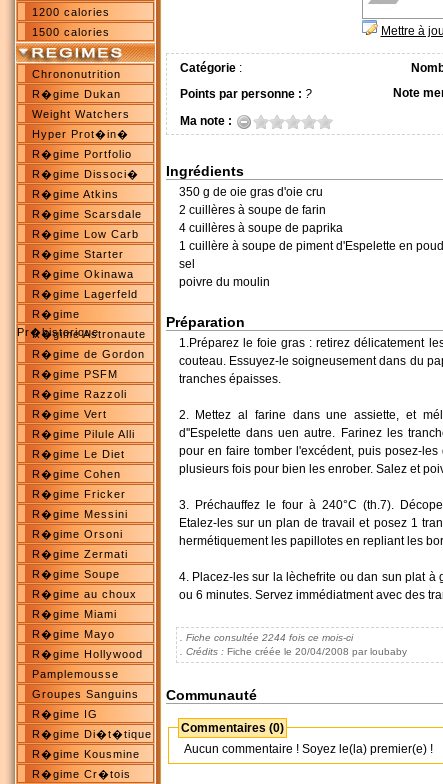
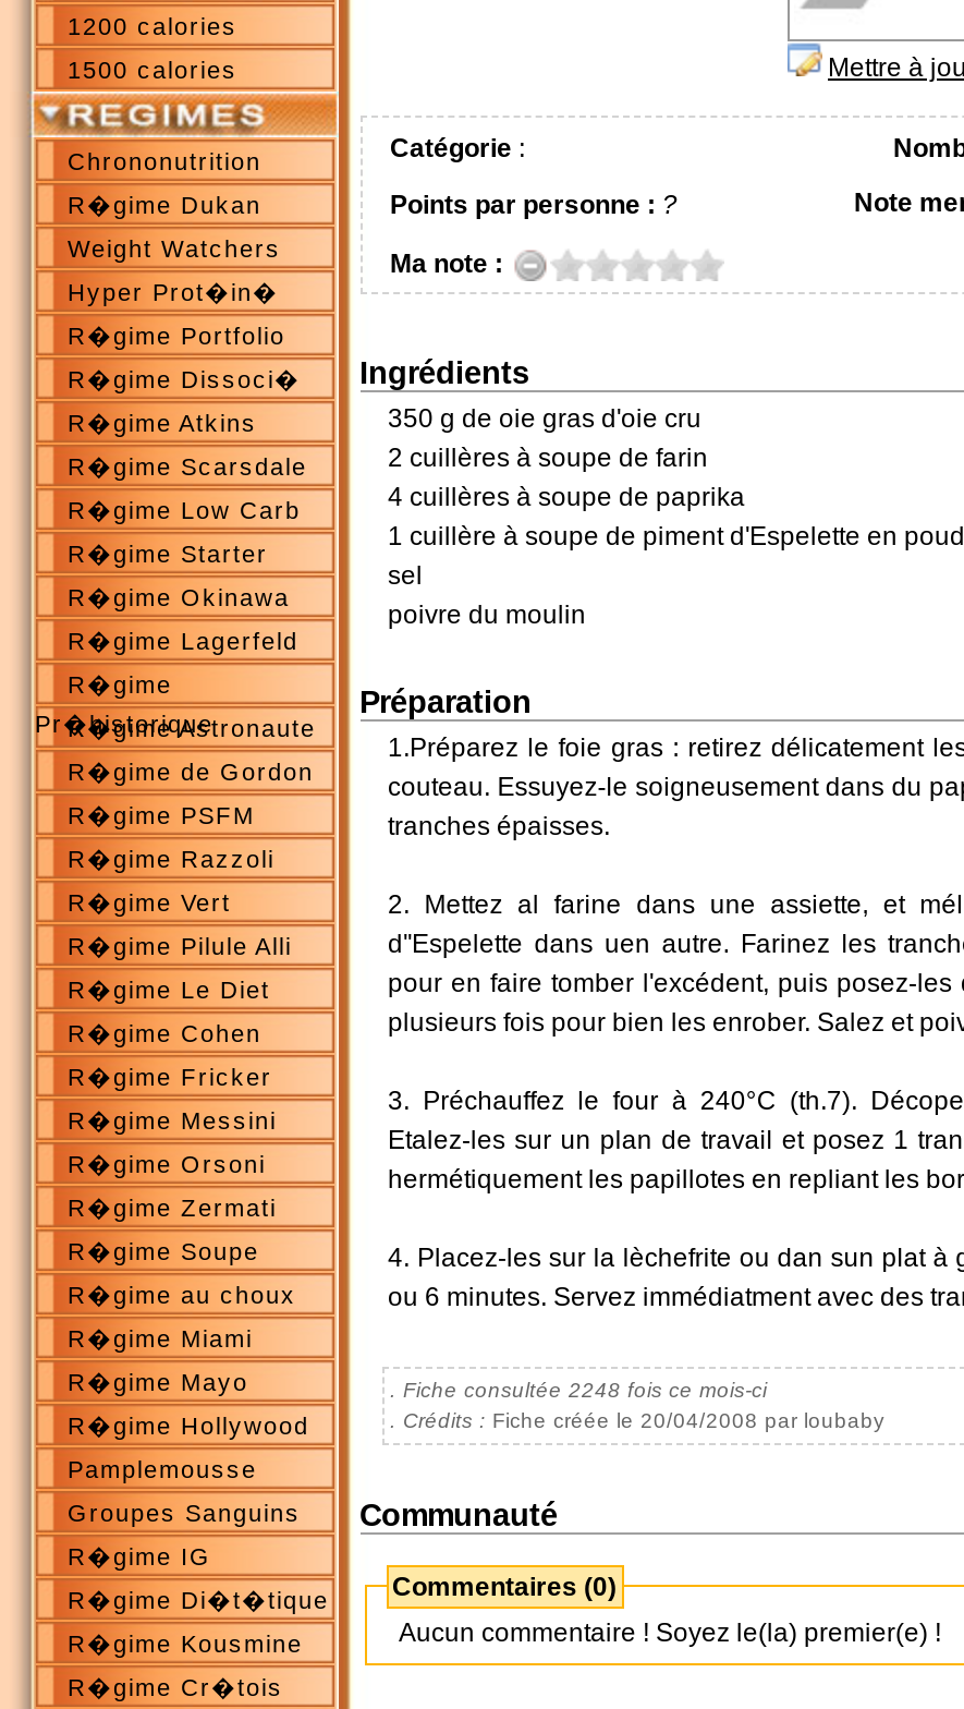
- . Fiche consultée 2244 fois ce mois-ci
+ . Fiche consultée 2248 fois ce mois-ci
